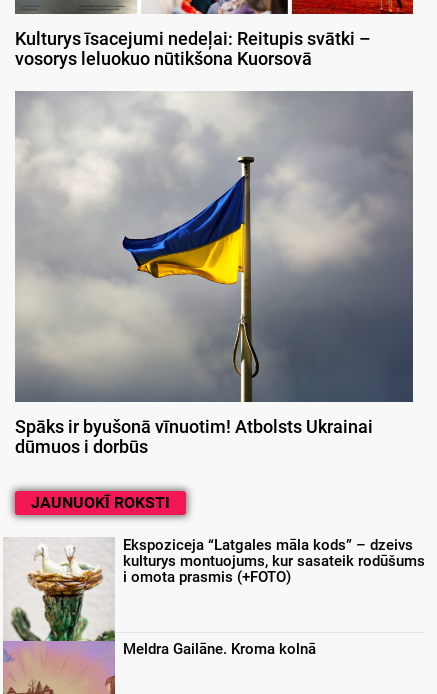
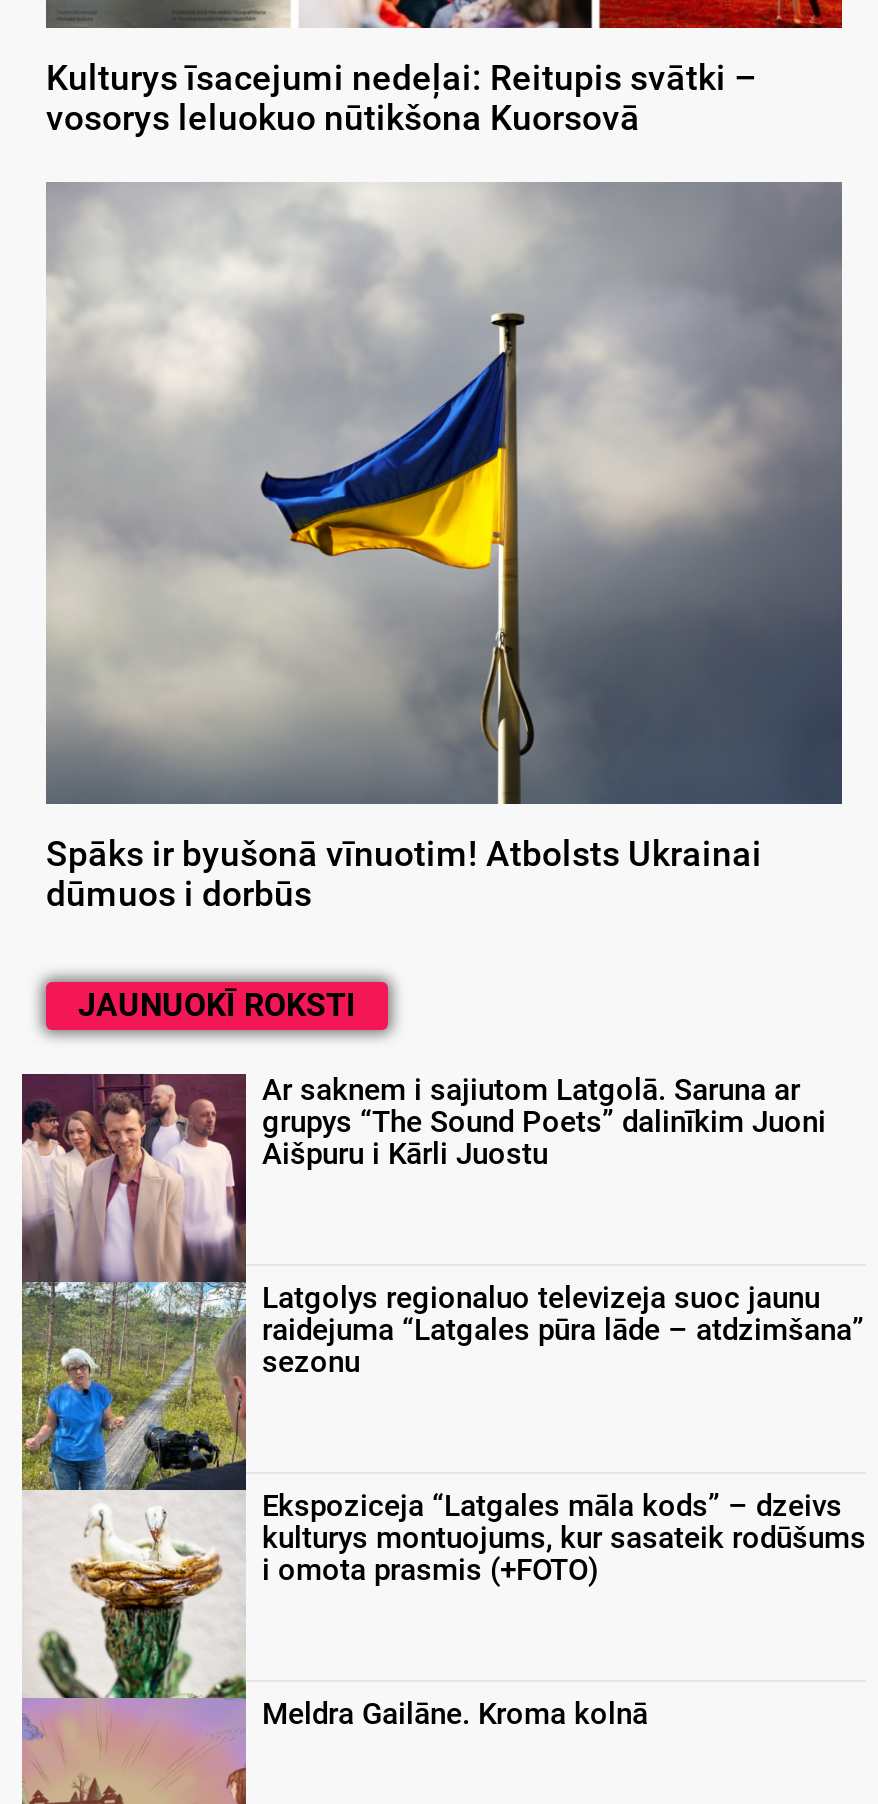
+ [image]
+ Ar saknem i sajiutom Latgolā. Saruna ar
+ grupys “The Sound Poets” dalinīkim Juoni
+ Aišpuru i Kārli Juostu

+ Latgolys regionaluo televizeja suoc jaunu
+ raidejuma “Latgales pūra lāde – atdzimšana”
+ sezonu
